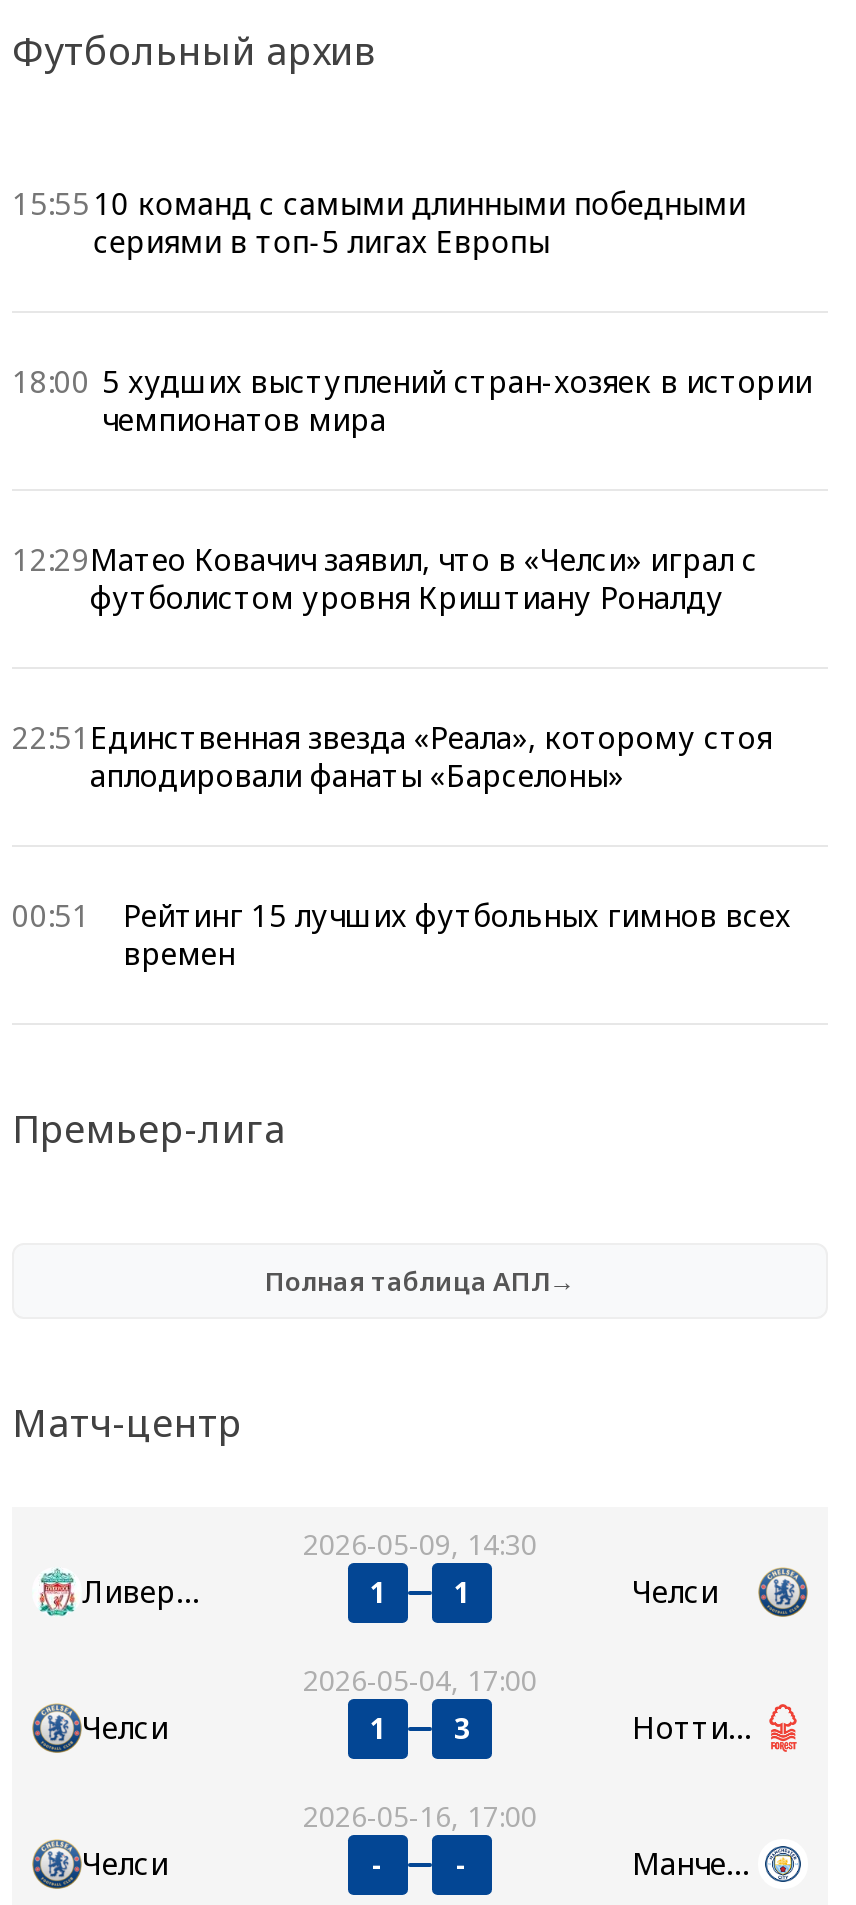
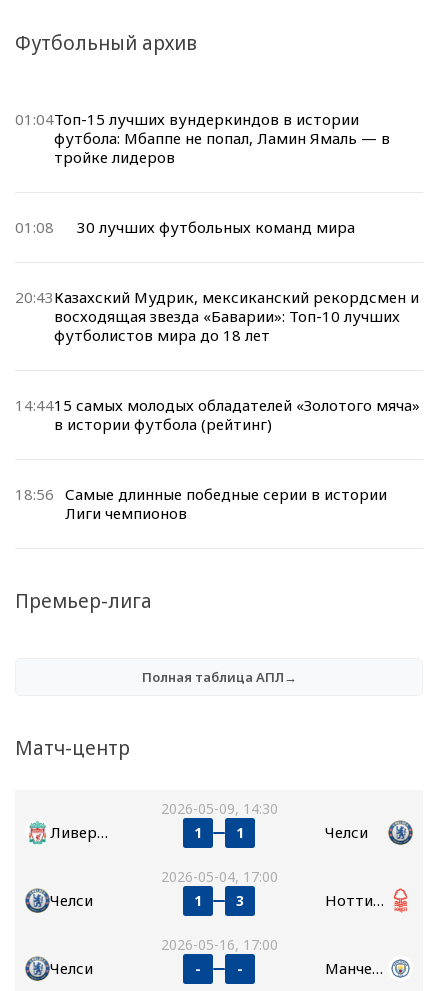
- 15:55 10 команд с самыми длинными победными
- сериями в топ-5 лигах Европы
+ 01:04Топ-15 лучших вундеркиндов в истории
+ футбола: Мбаппе не попал, Ламин Ямаль — в
+ тройке лидеров

- 18:00 5 худших выступлений стран-хозяек в истории
- чемпионатов мира
+ 01:08
+ 30 лучших футбольных команд мира

- 12:29Матео Ковачич заявил, что в «Челси» играл с
- футболистом уровня Криштиану Роналду
+ 20:43 Казахский Мудрик, мексиканский рекордсмен и
+ восходящая звезда «Баварии»: Топ-10 лучших
+ футболистов мира до 18 лет

- 22:51 Единственная звезда «Реала», которому стоя
- аплодировали фанаты «Барселоны»
+ 14:44 15 самых молодых обладателей «Золотого мяча»
+ в истории футбола (рейтинг)

- 00:51
- Рейтинг 15 лучших футбольных гимнов всех
- времен
+ 18:56 Самые длинные победные серии в истории
+ Лиги чемпионов
